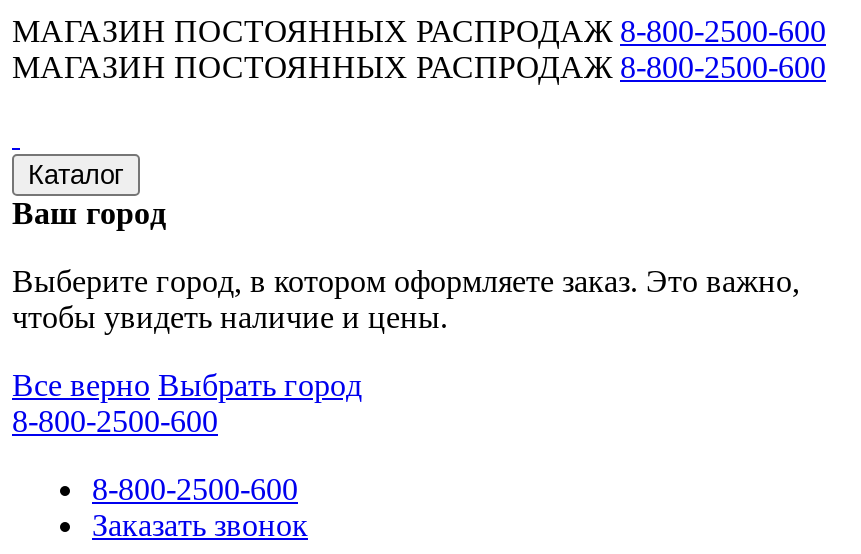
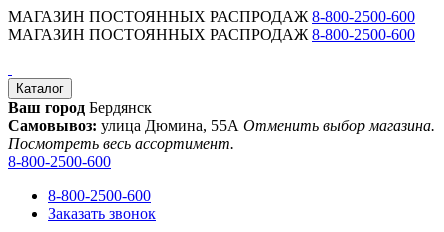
- Ваш город
- Выберите город, в котором оформляете заказ. Это важно,
- чтобы увидеть наличие и цены.
- Все верно Выбрать город
+ Ваш город Бердянск
+ Самовывоз: улица Дюмина, 55А Отменить выбор магазина.
+ Посмотреть весь ассортимент.
